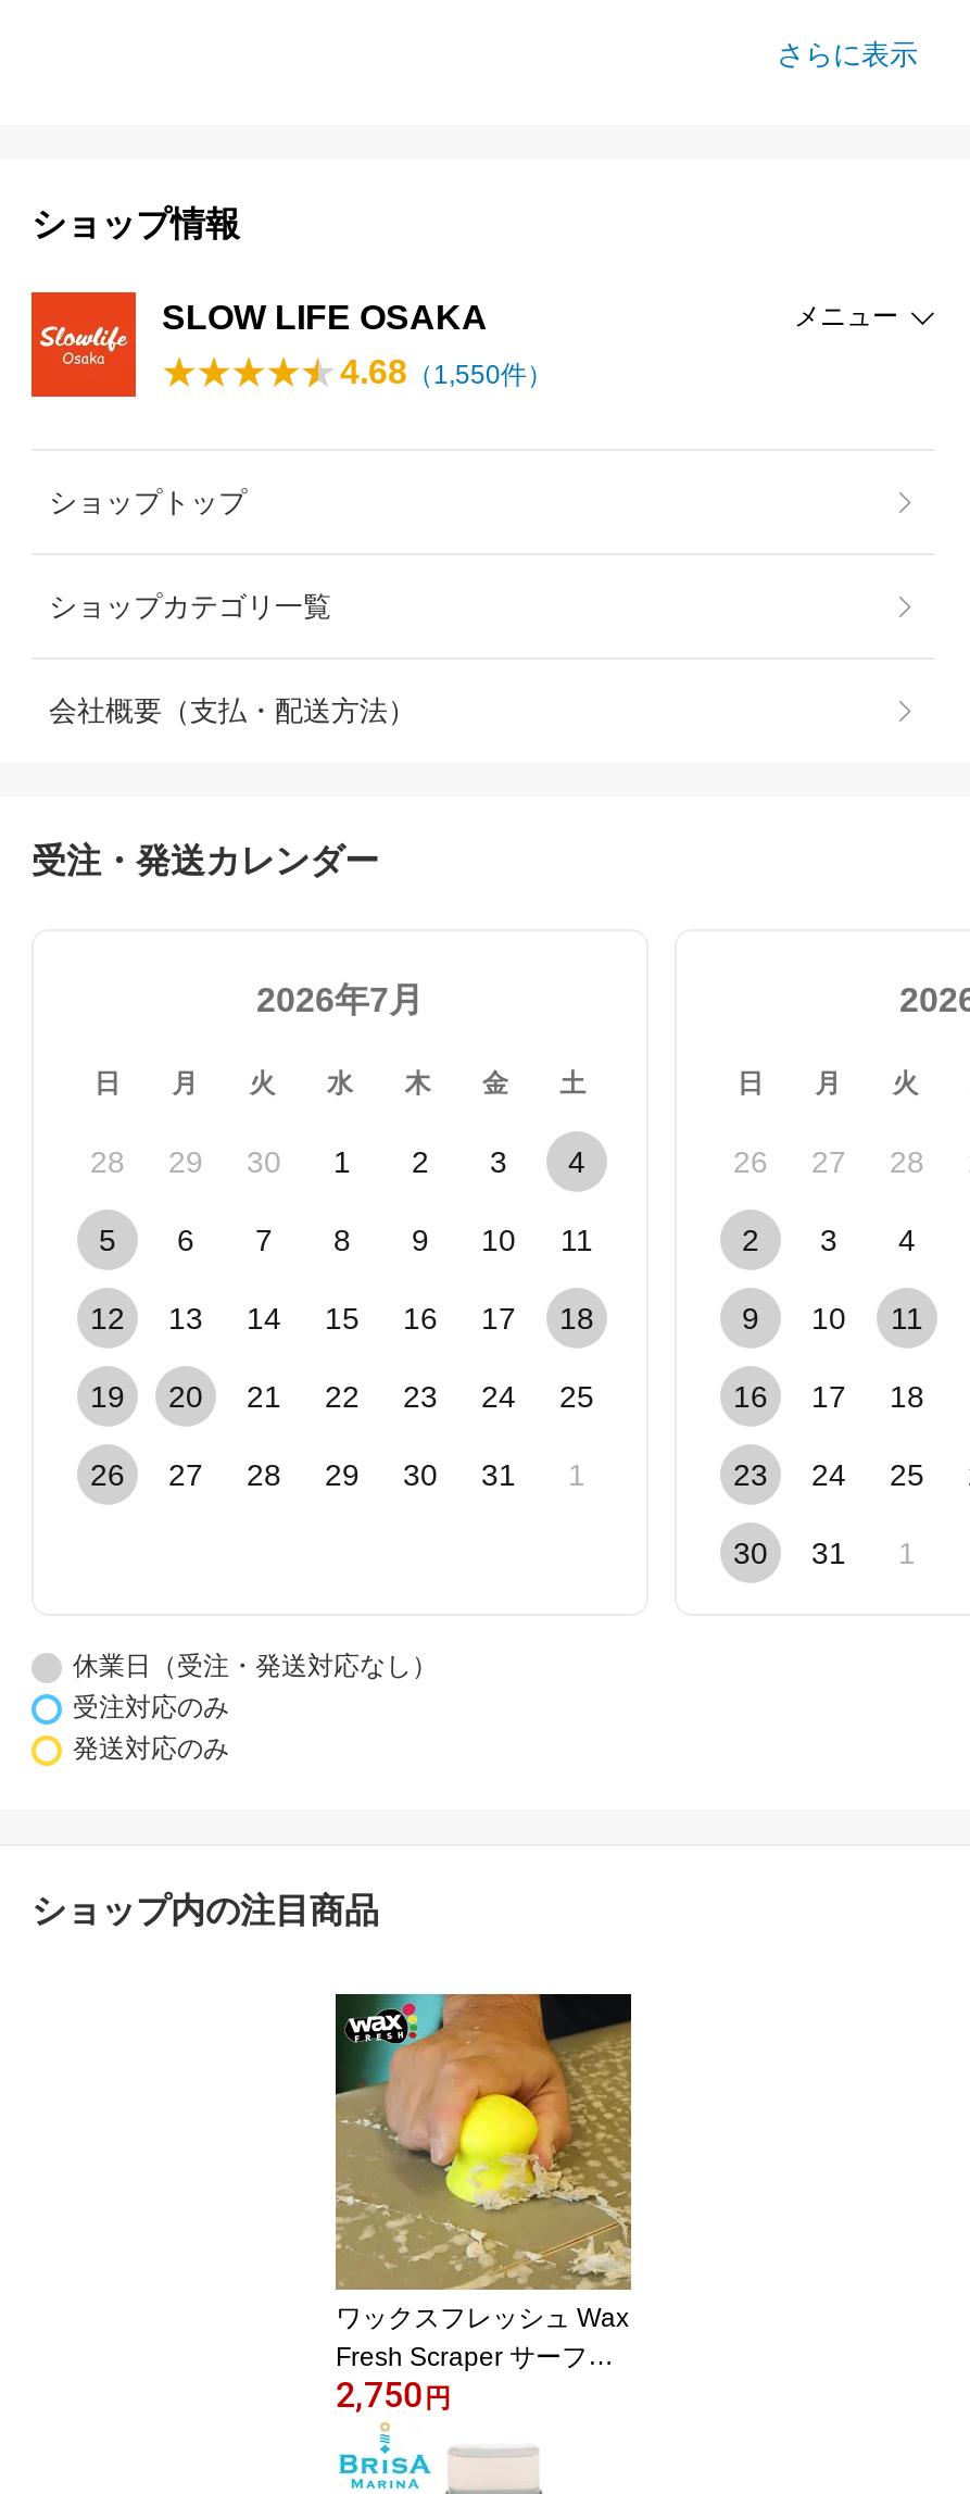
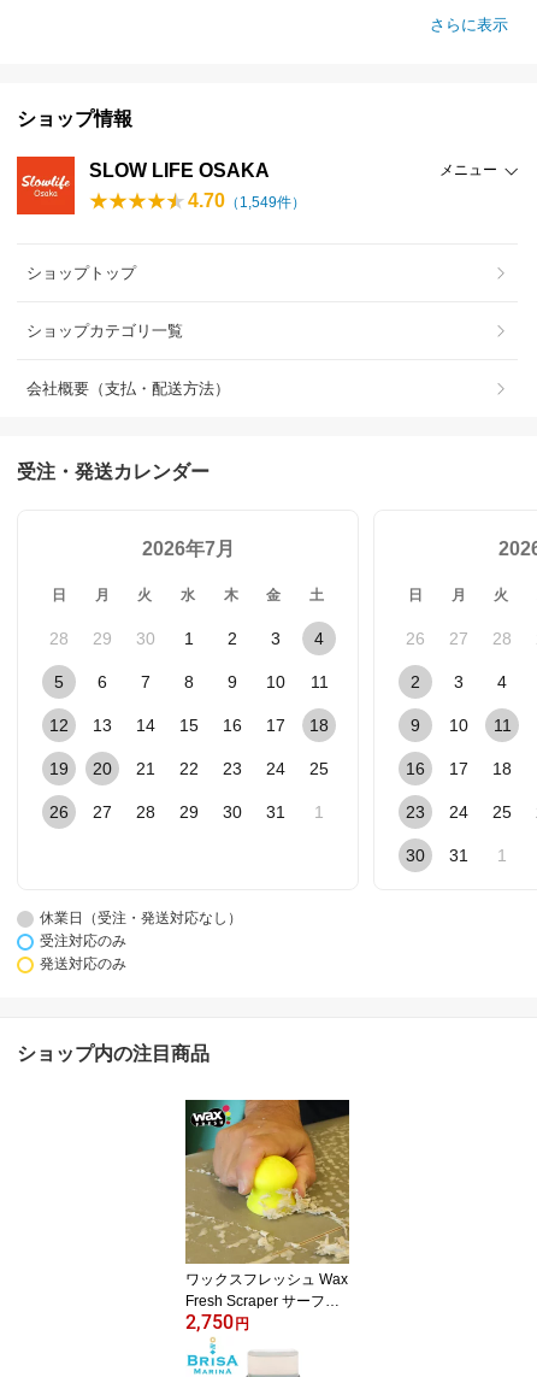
- 4.68（1,550件）
+ 4.70（1,549件）
